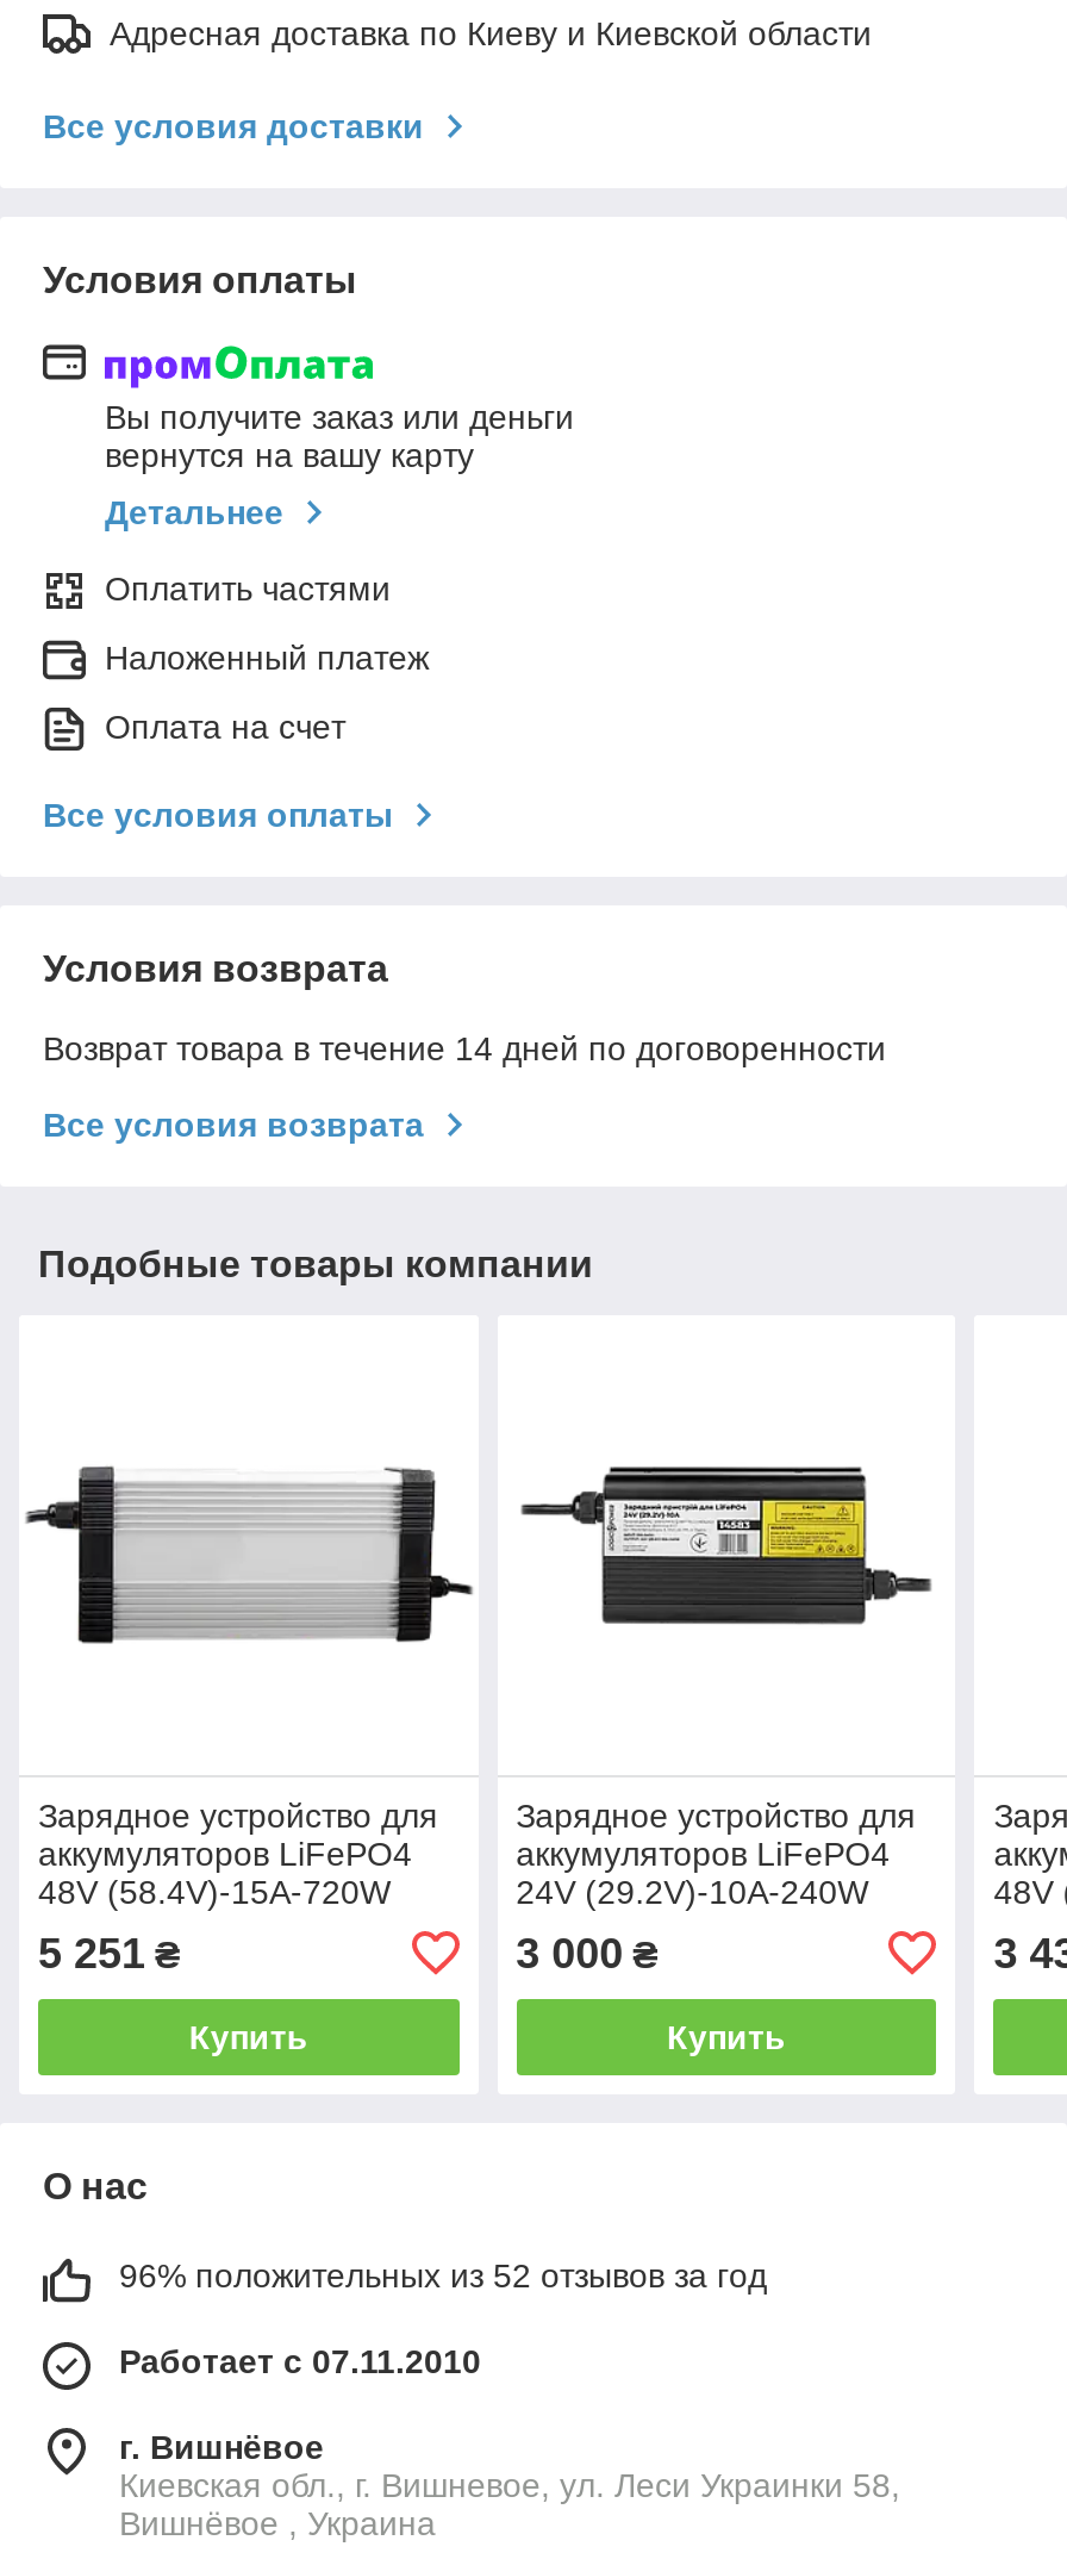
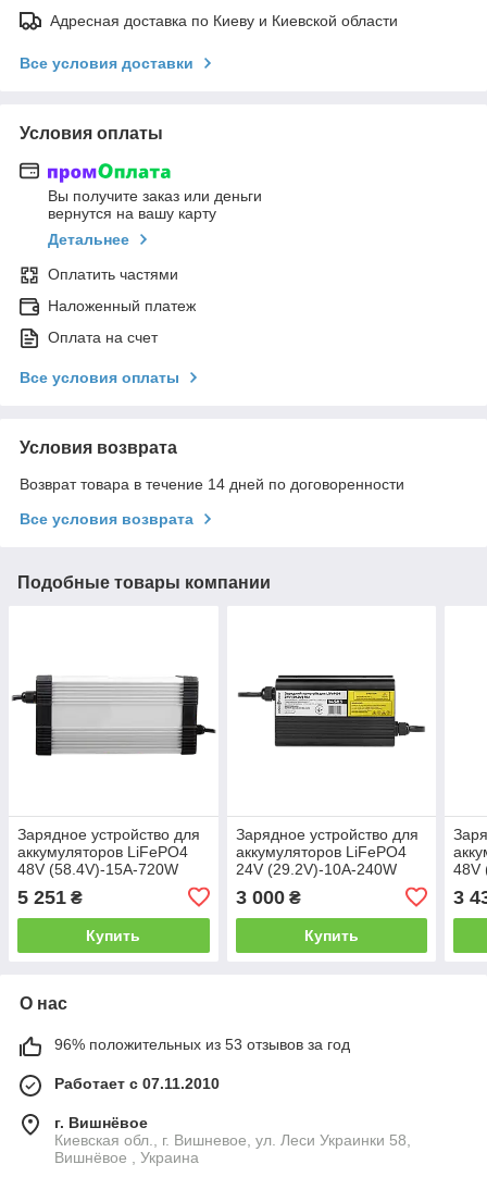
- 96% положительных из 52 отзывов за год
+ 96% положительных из 53 отзывов за год
